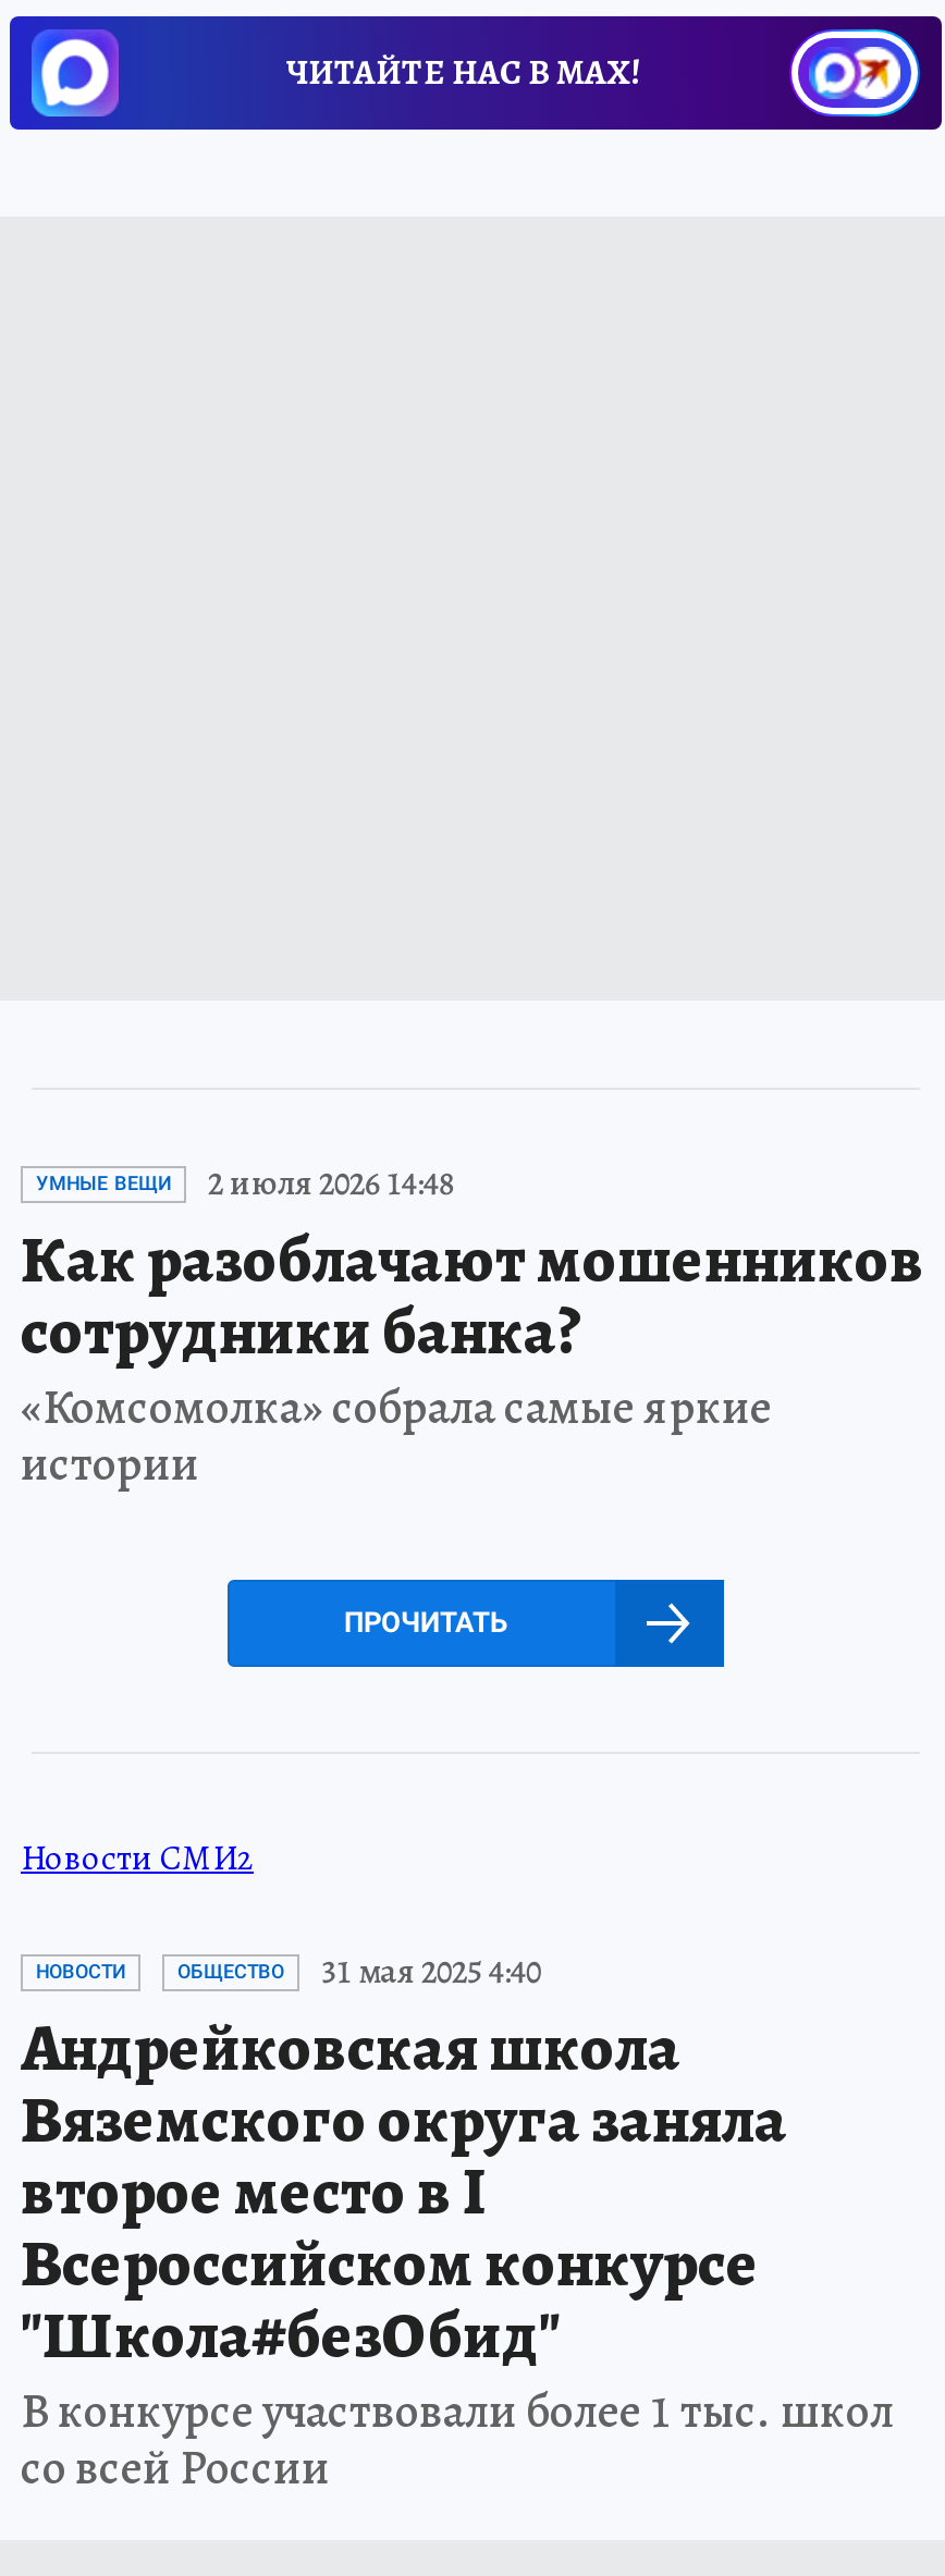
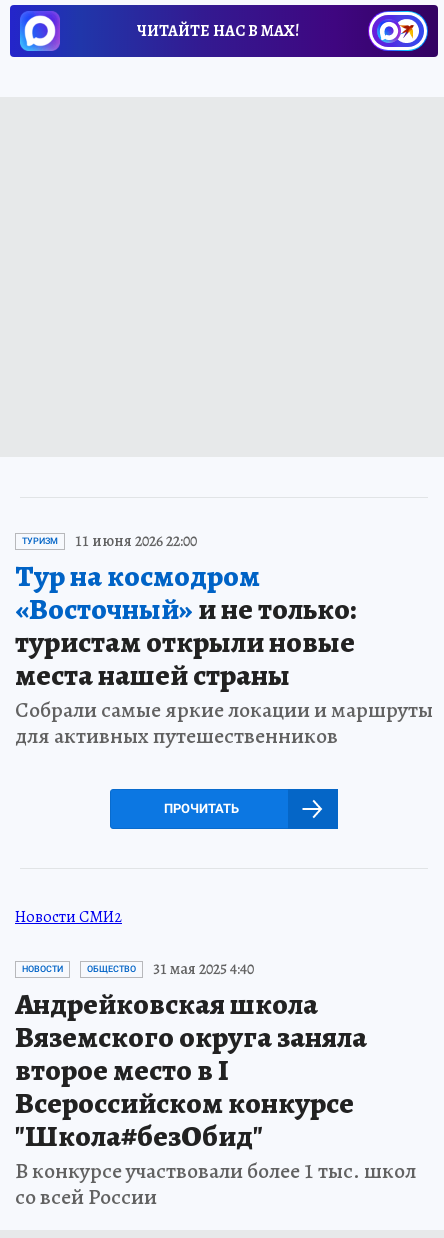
- УМНЫЕ ВЕЩИ
- 2 июля 2026 14:48
- Как разоблачают мошенников
- сотрудники банка?
- «Комсомолка» собрала самые яркие
- истории
+ ТУРИЗМ
+ 11 июня 2026 22:00
+ Тур на космодром
+ «Восточный»и не только:
+ туристам открыли новые
+ места нашей страны
+ Собрали самые яркие локации и маршруты
+ для активных путешественников
